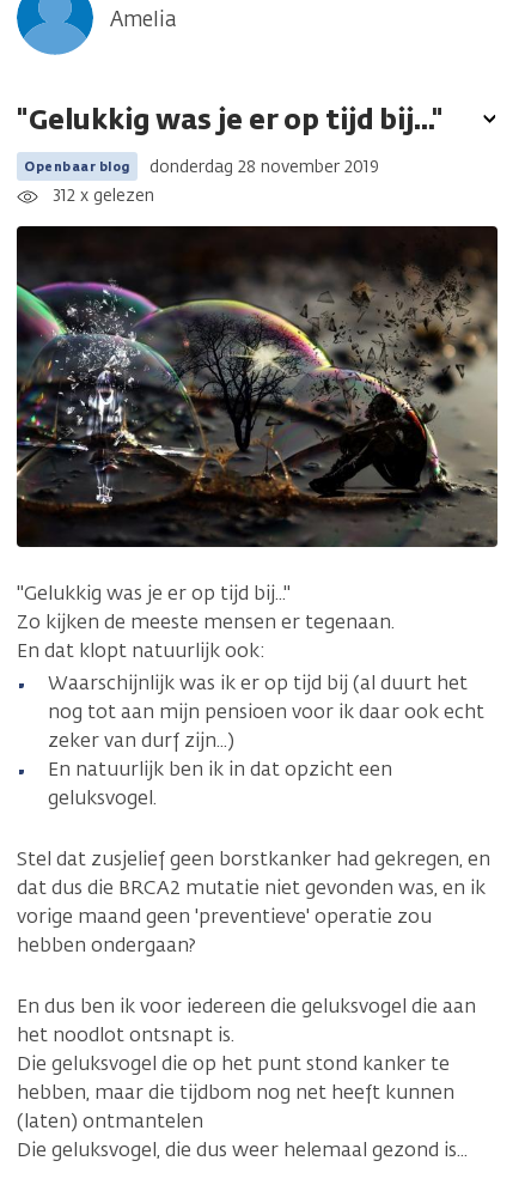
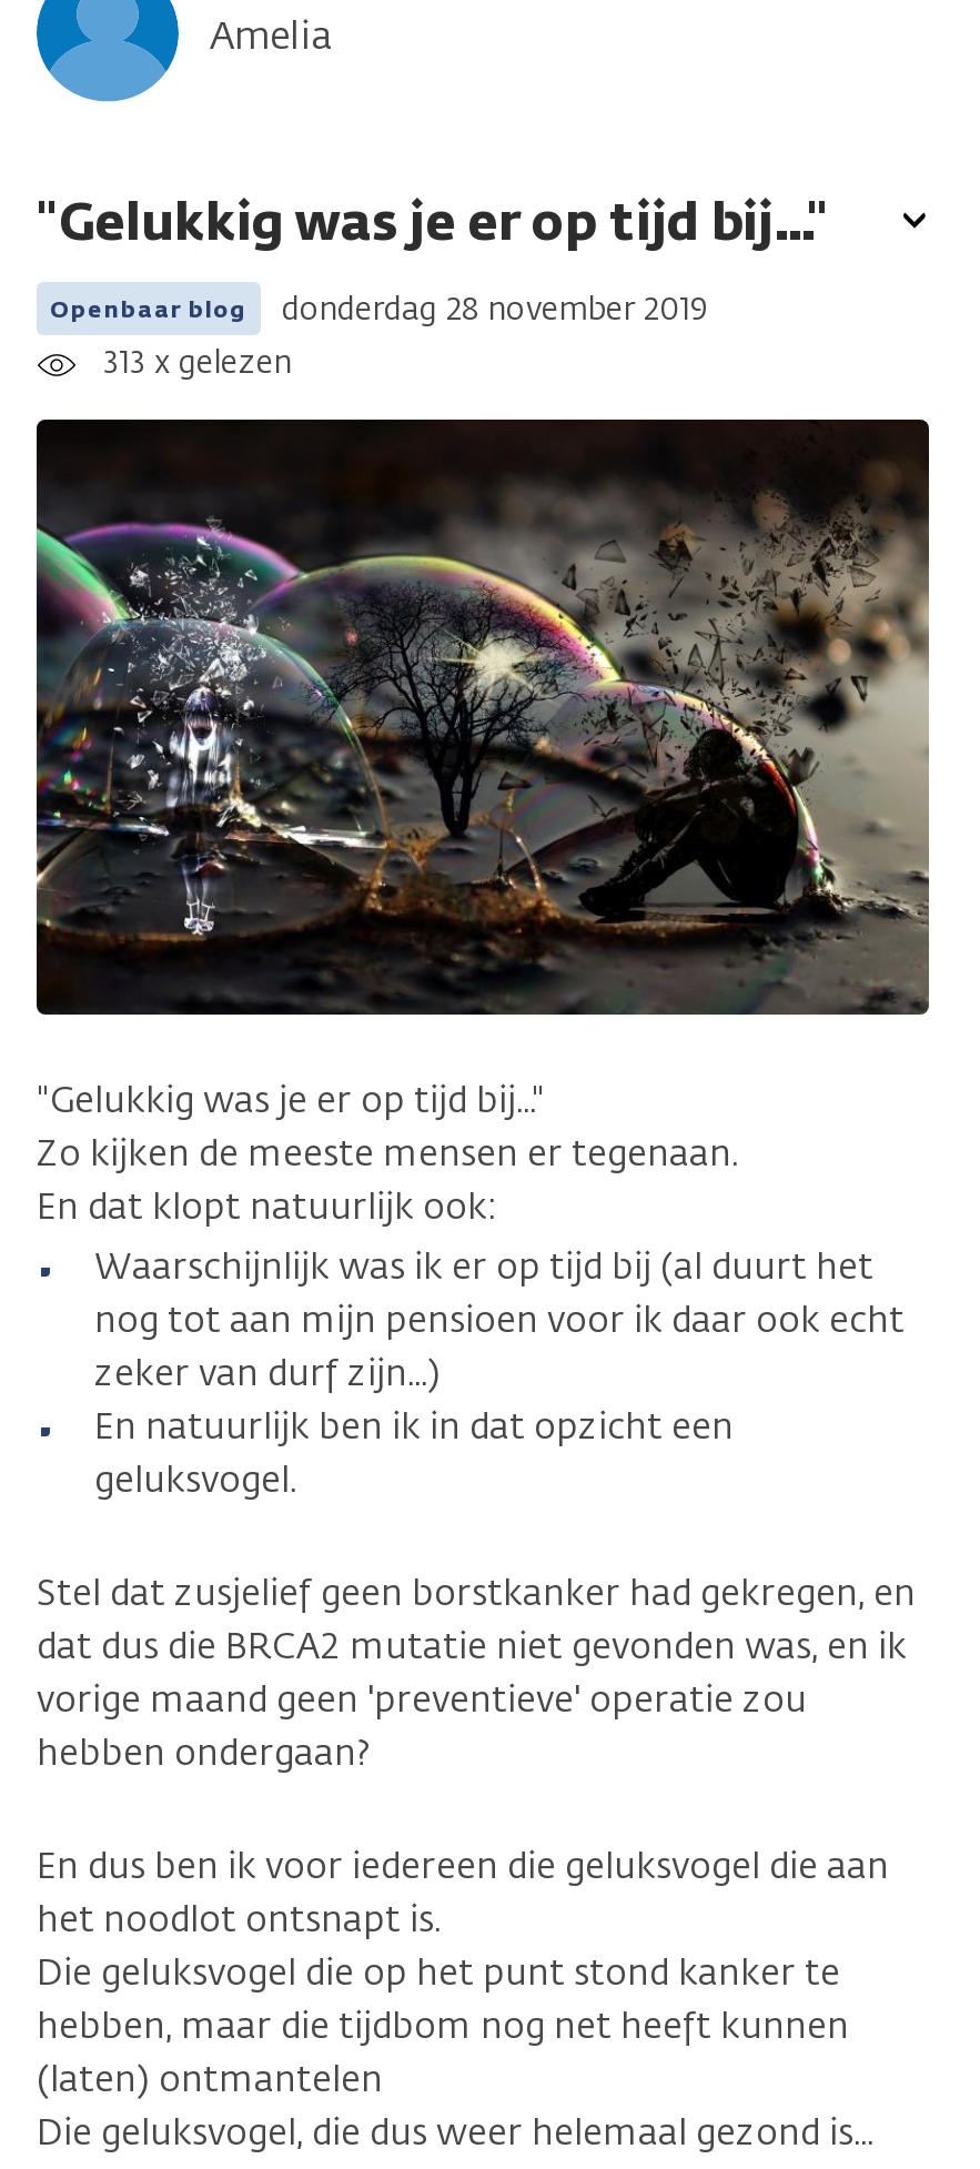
- 312 x gelezen
+ 313 x gelezen
